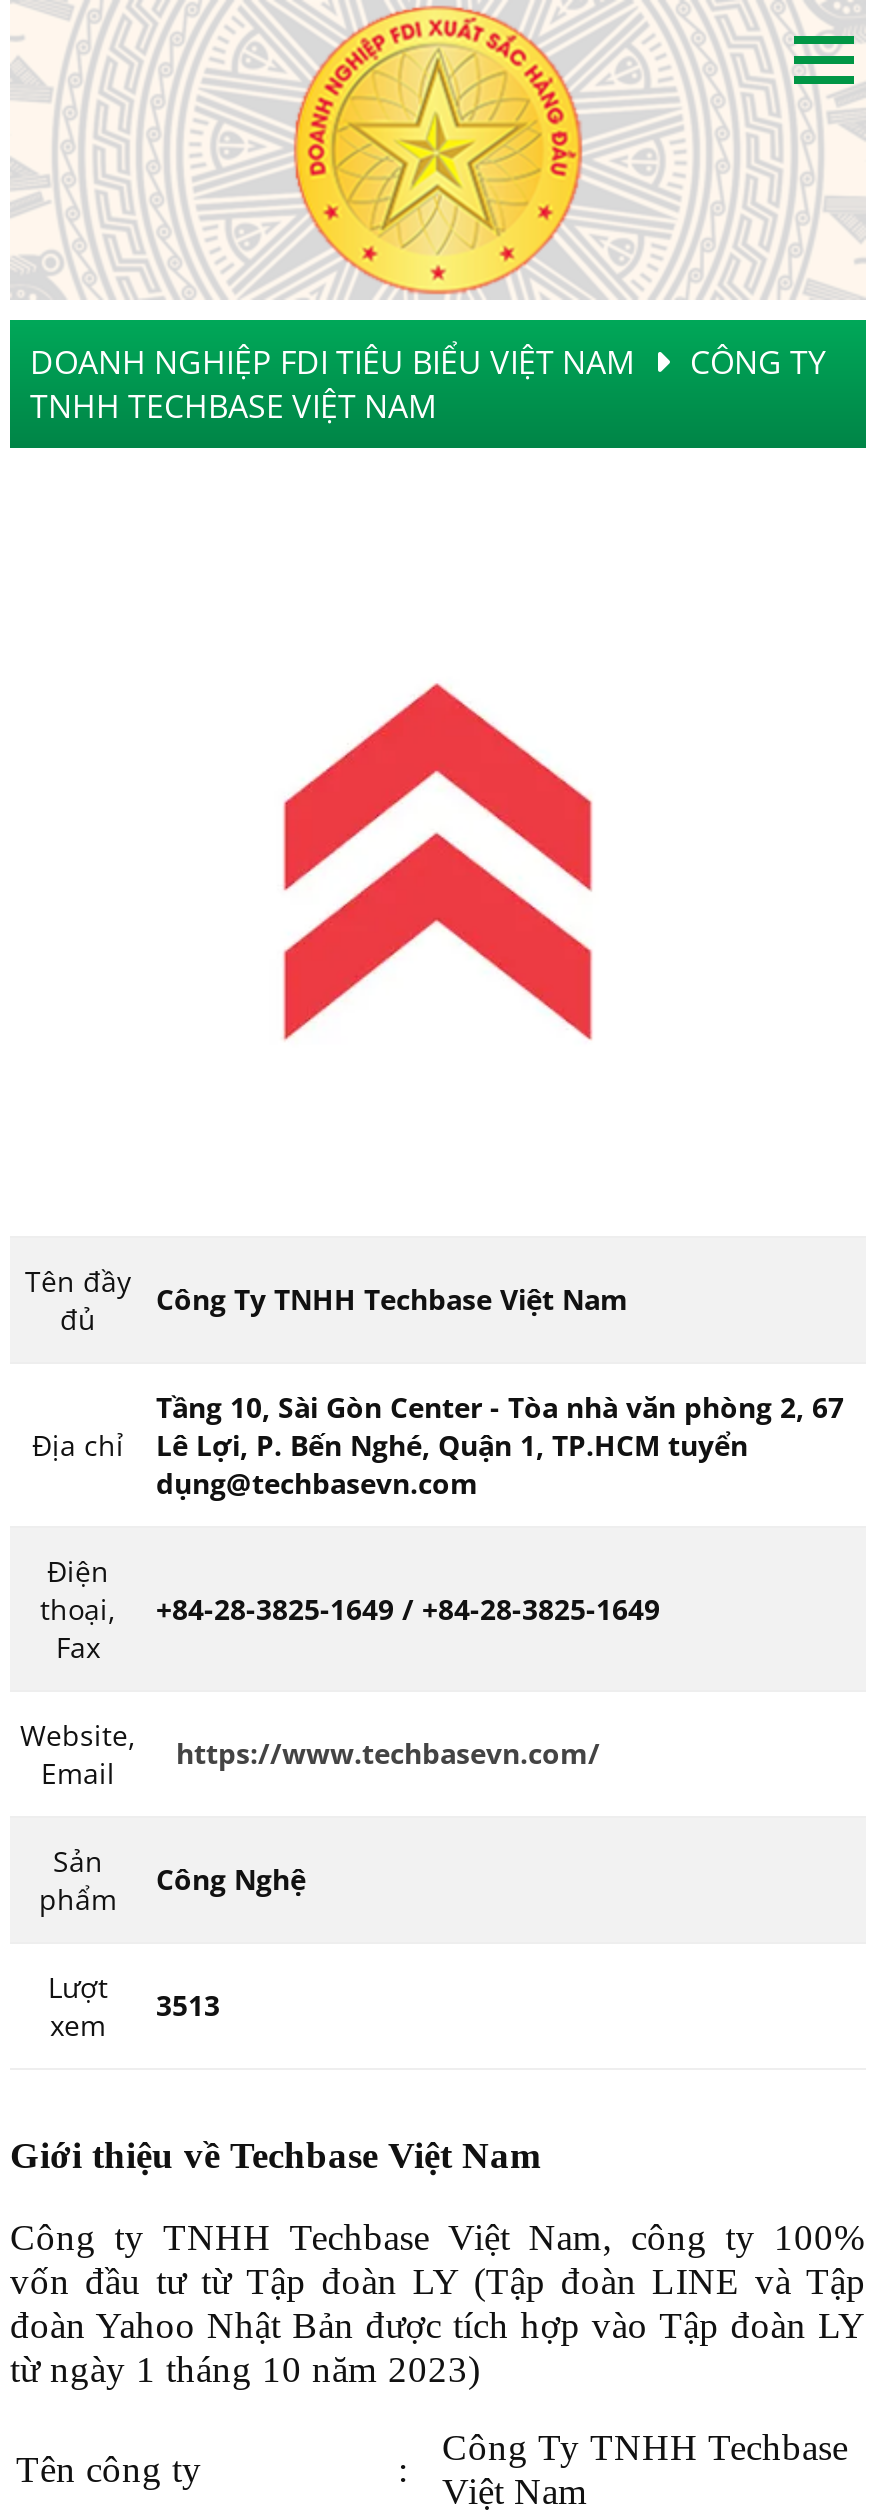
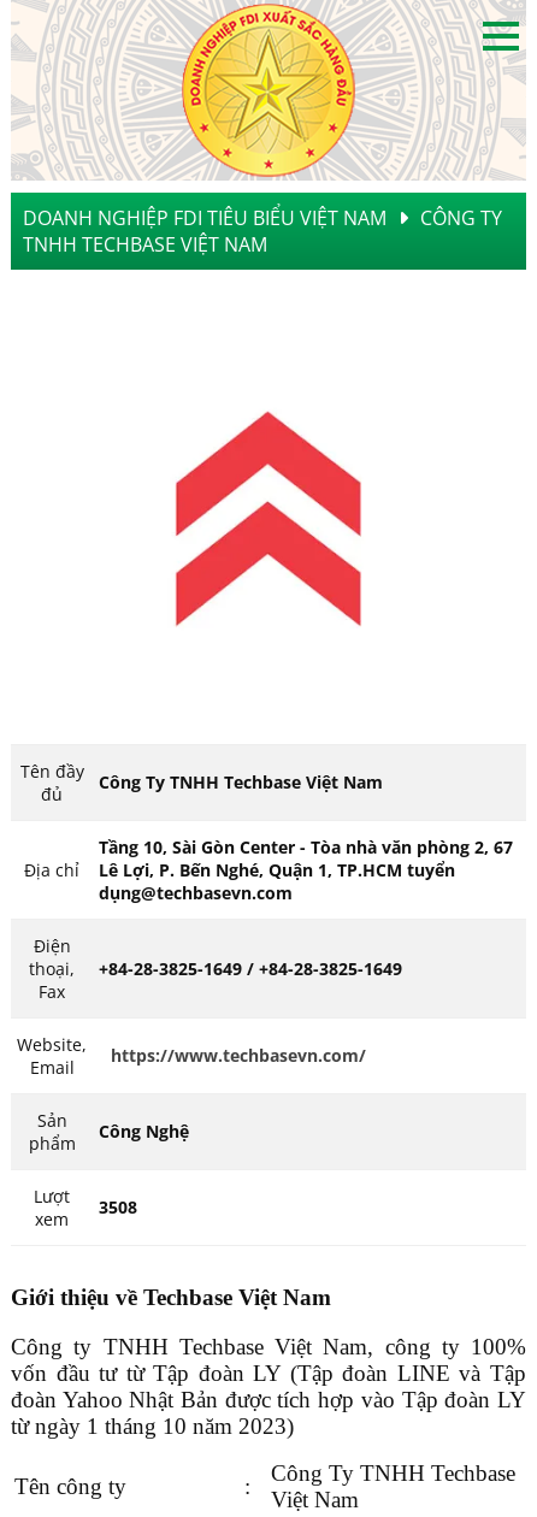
- Lượt 3513
+ Lượt 3508
